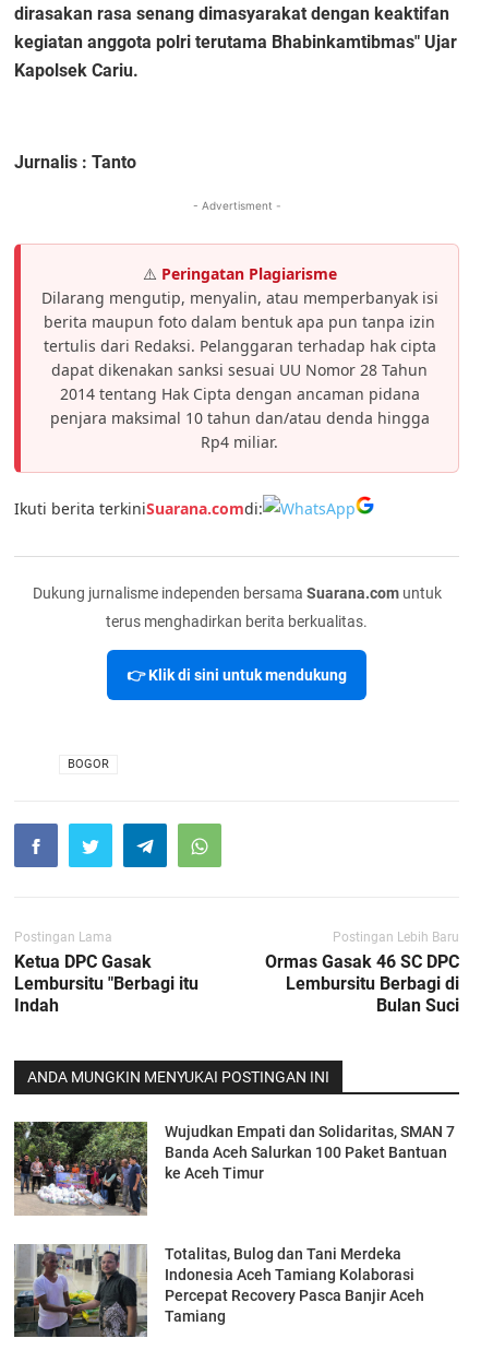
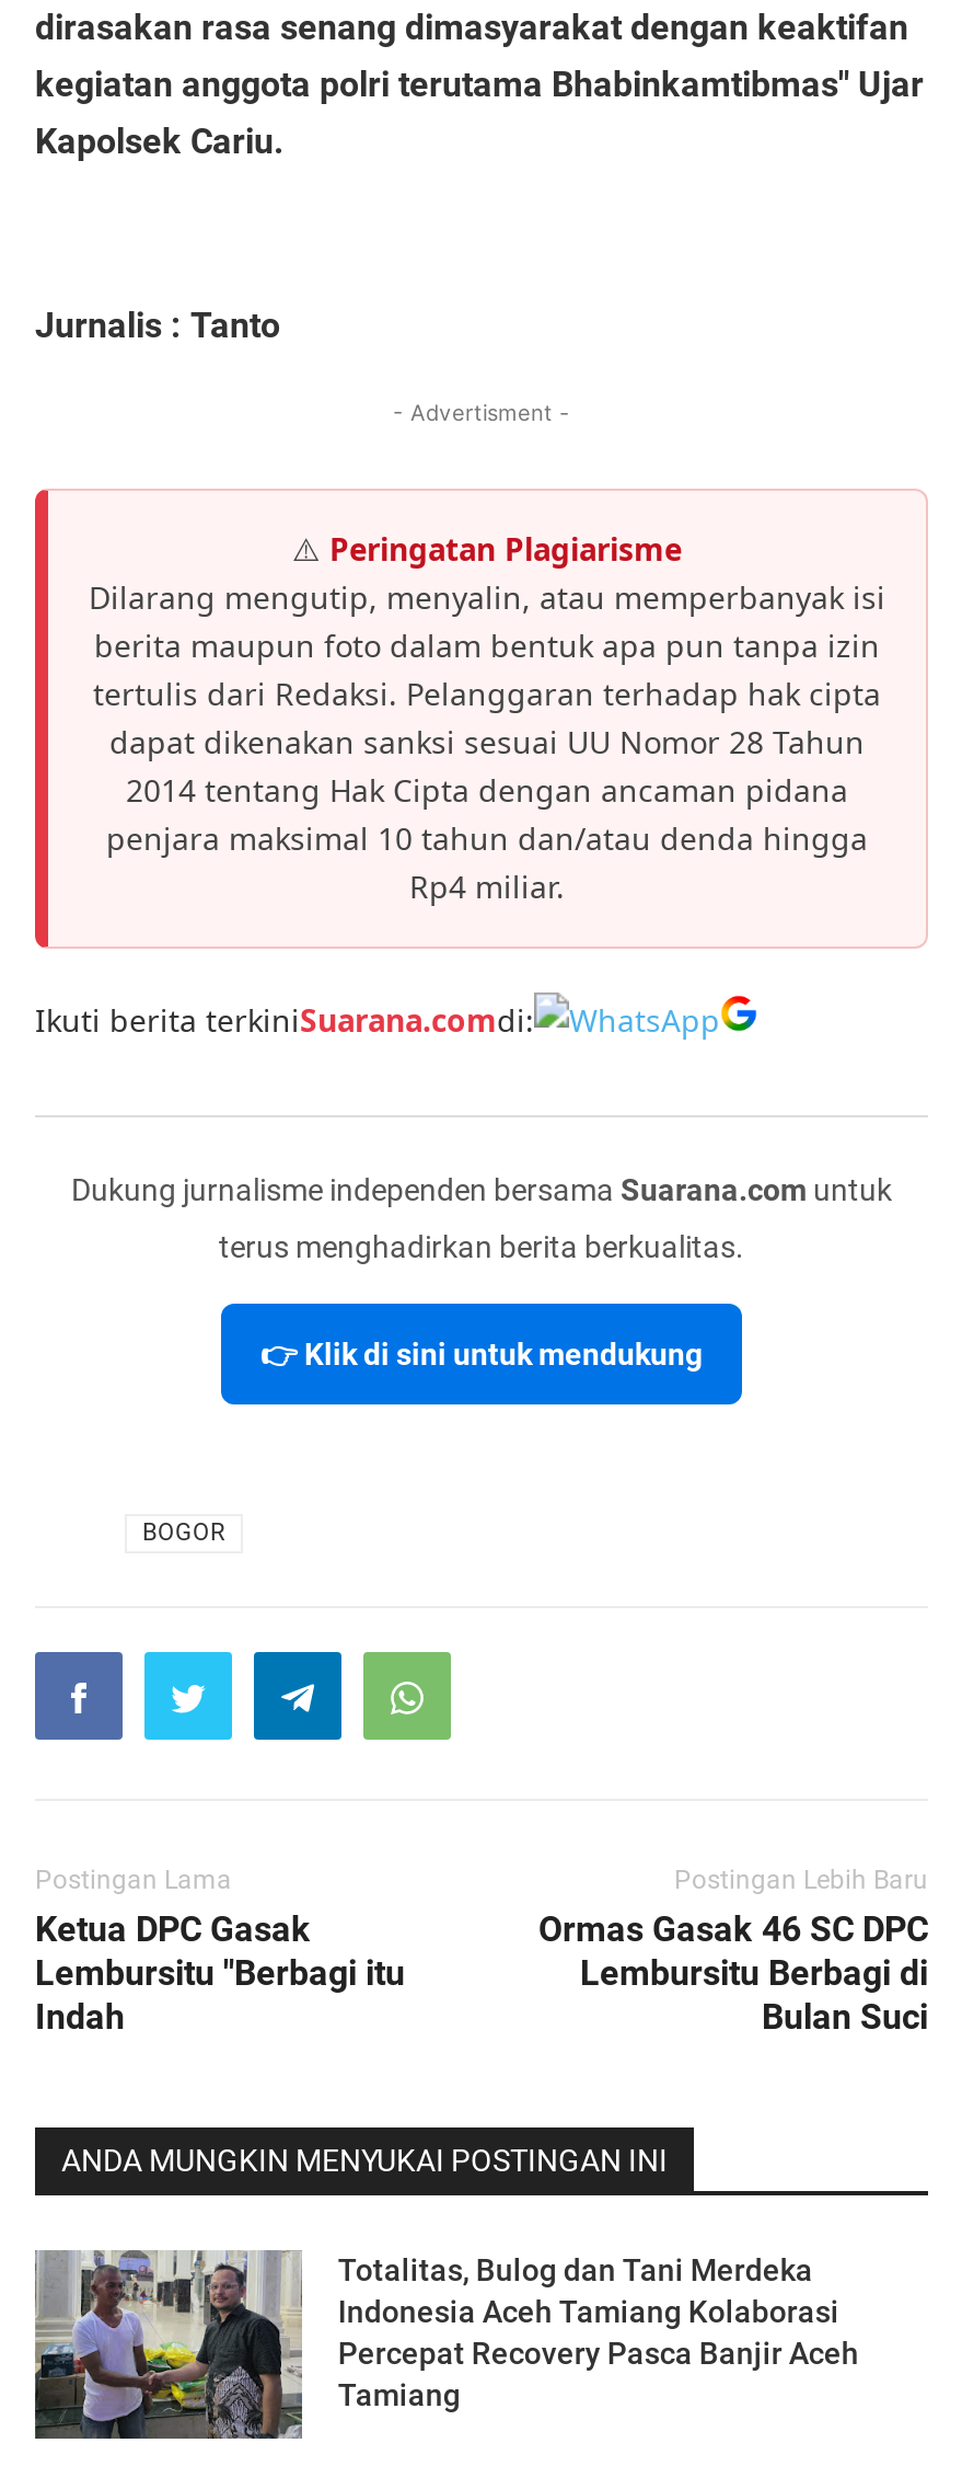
- [image]
- Wujudkan Empati dan Solidaritas, SMAN 7
- Banda Aceh Salurkan 100 Paket Bantuan
- ke Aceh Timur
